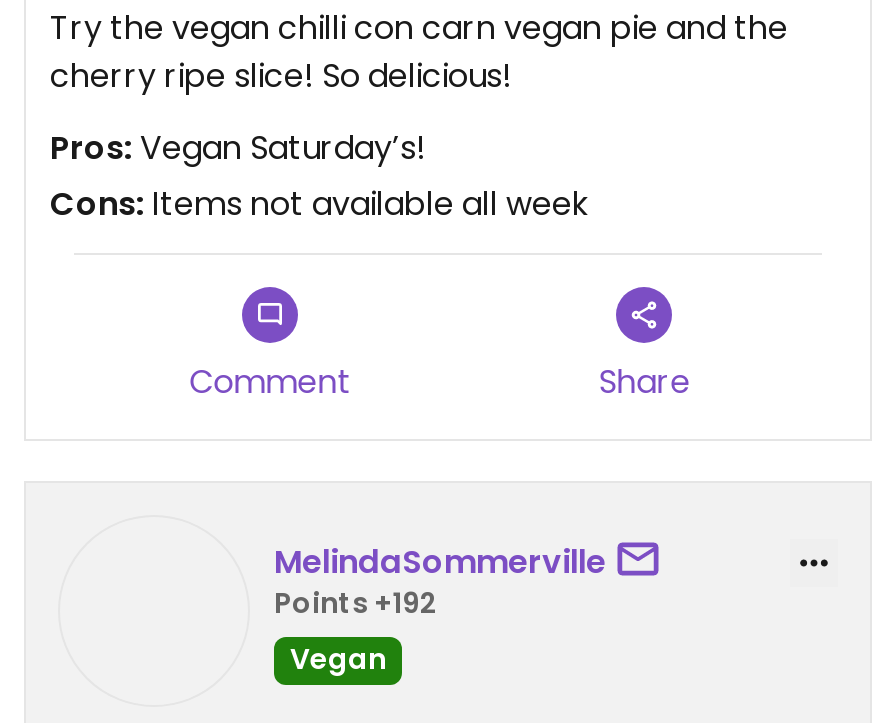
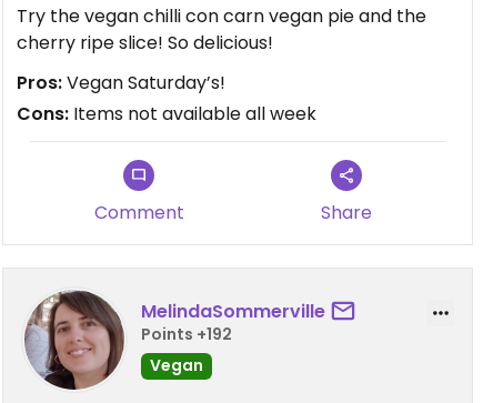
+ [image]
